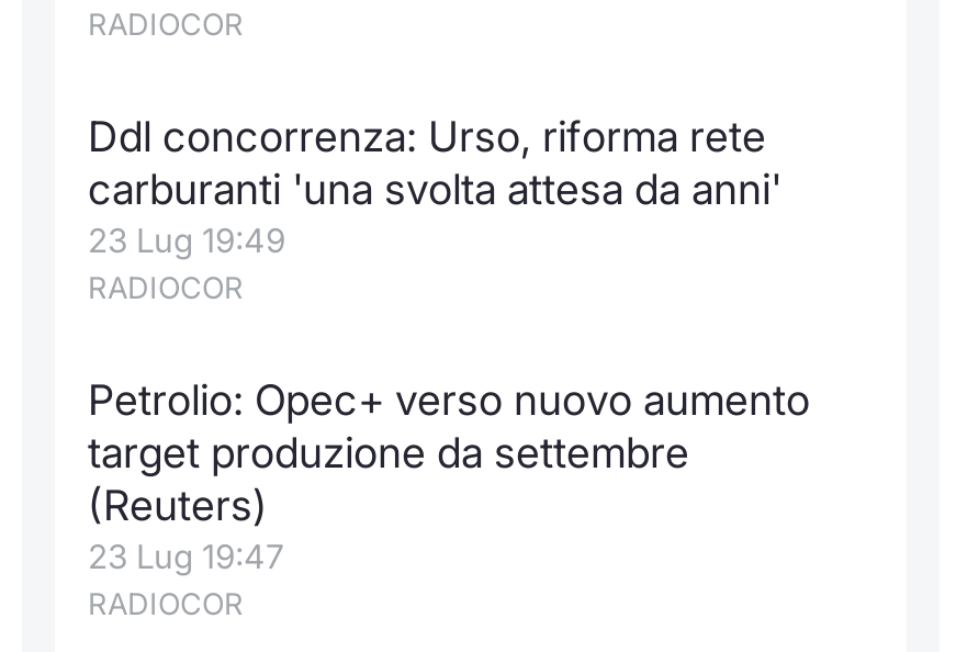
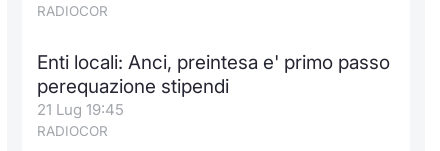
- Ddl concorrenza: Urso, riforma rete
- carburanti 'una svolta attesa da anni'
- 23 Lug 19:49
- RADIOCOR
- Petrolio: Opec+ verso nuovo aumento
- target produzione da settembre
- (Reuters)
- 23 Lug 19:47
+ Enti locali: Anci, preintesa e' primo passo
+ perequazione stipendi
+ 21 Lug 19:45
